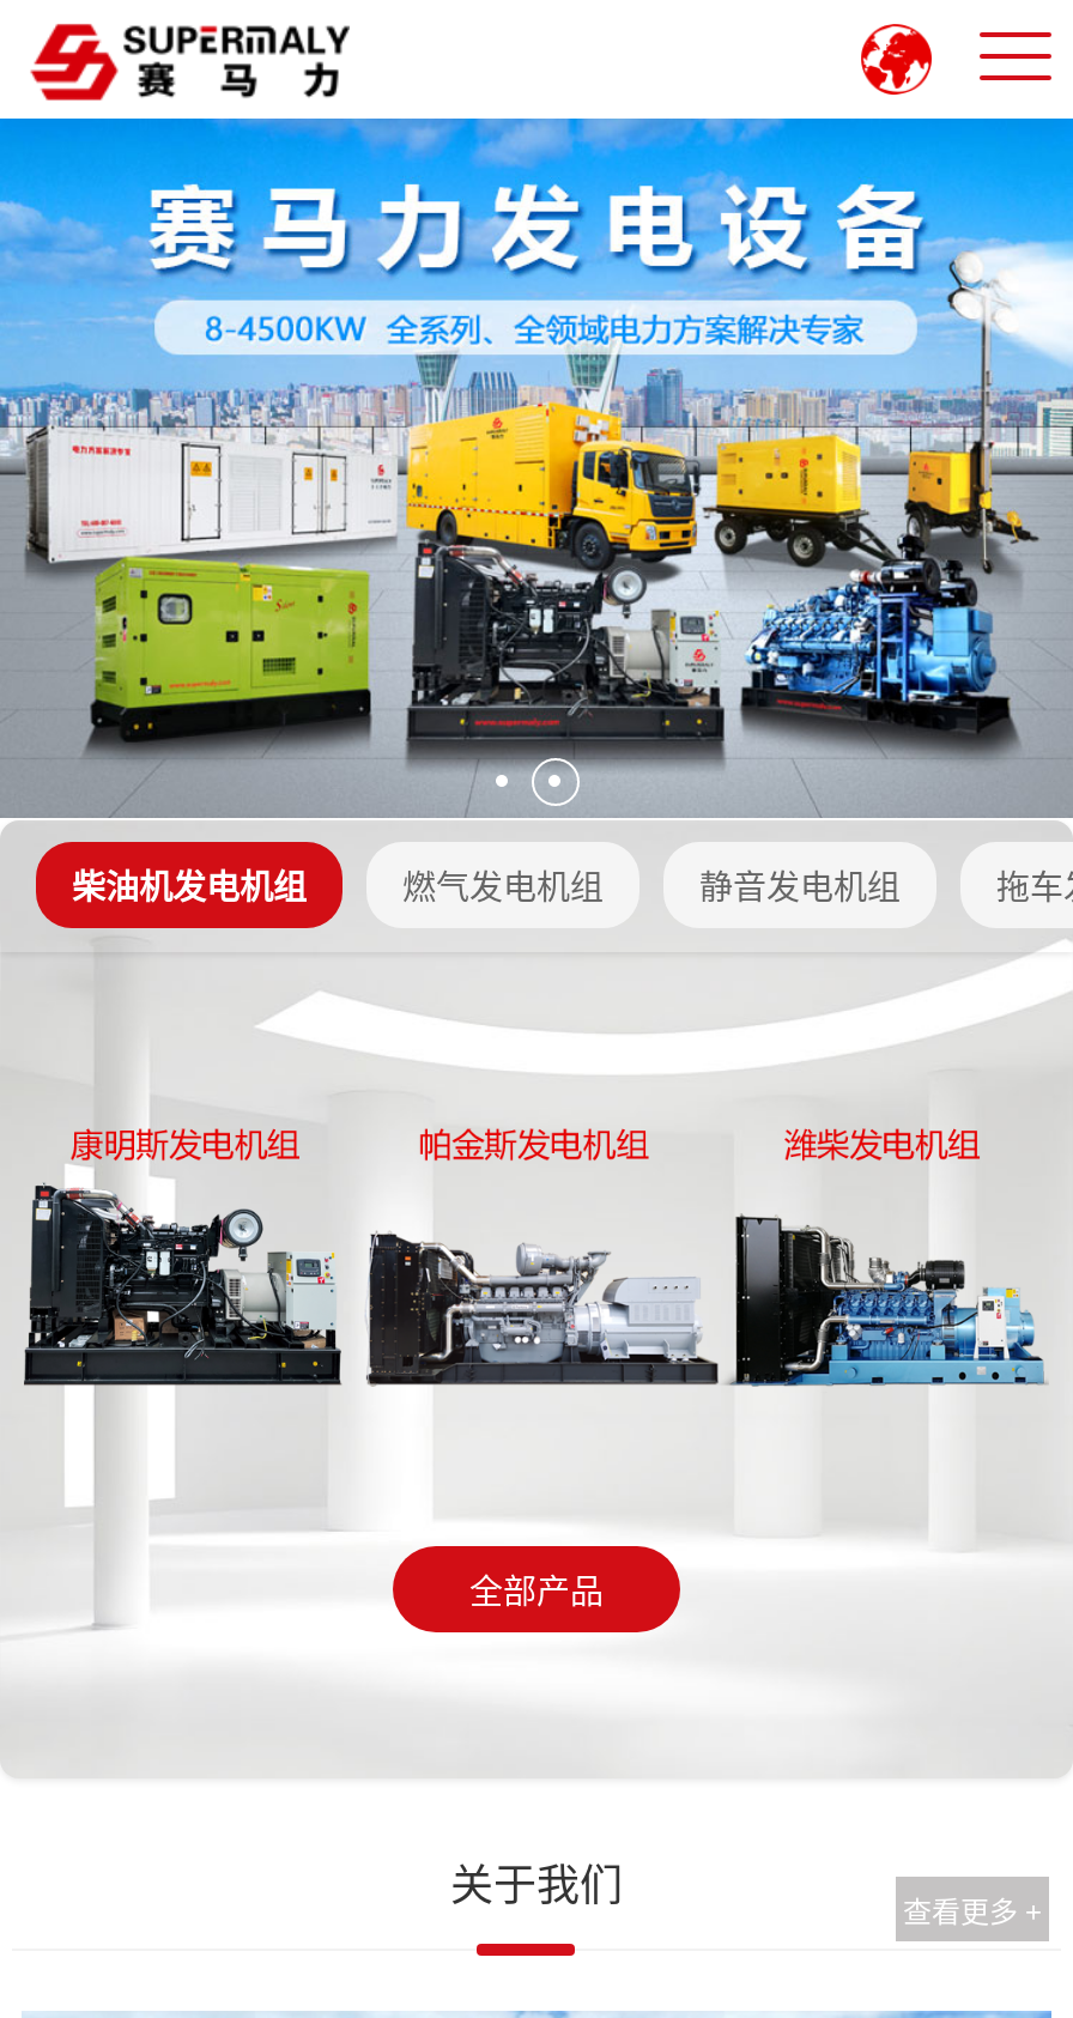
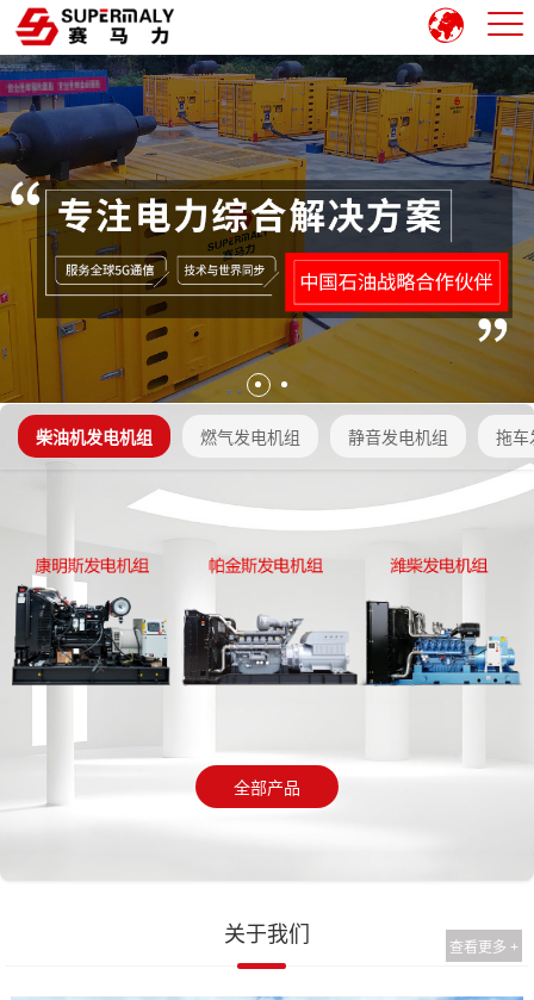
- [image]
+ [image]
